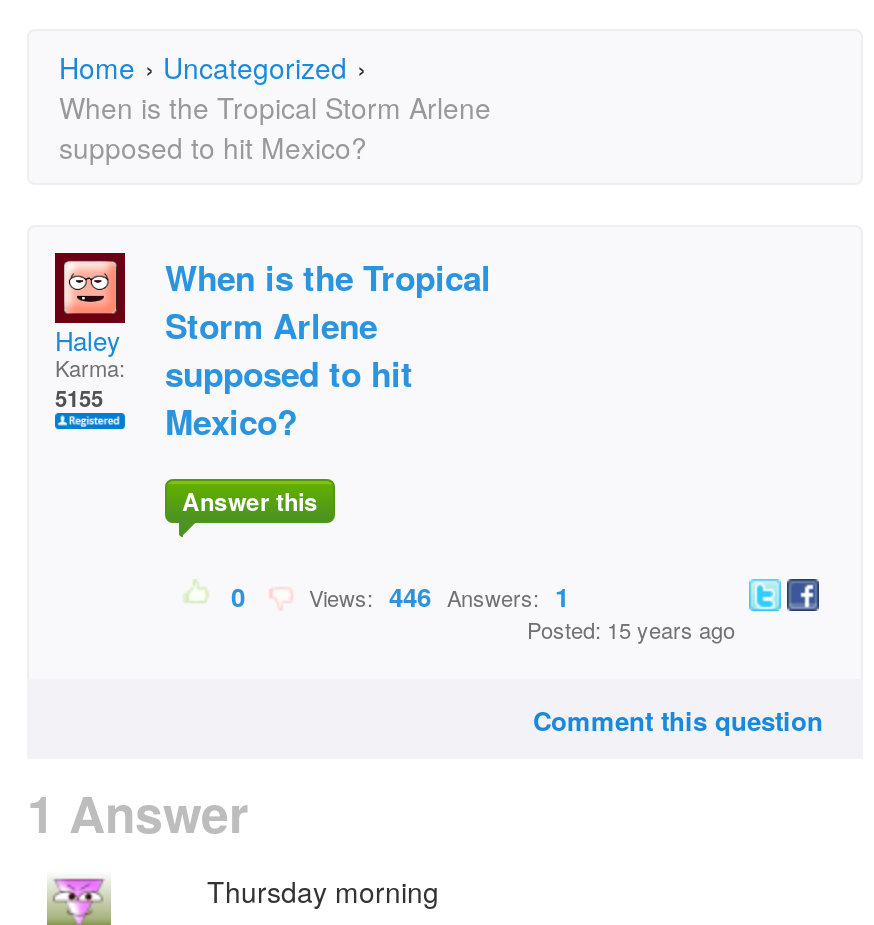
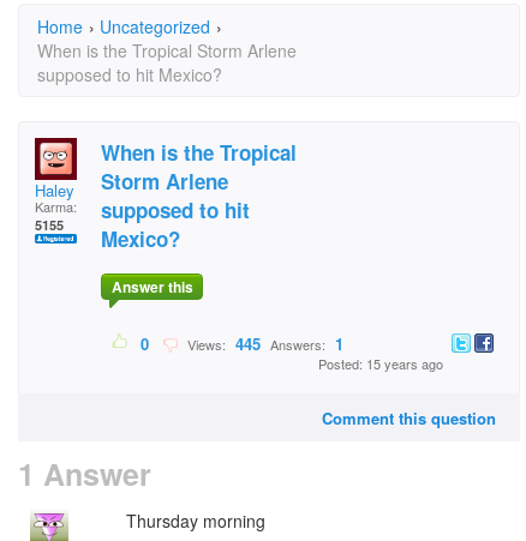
- Views: 446 Answers: 1
+ Views: 445 Answers: 1
